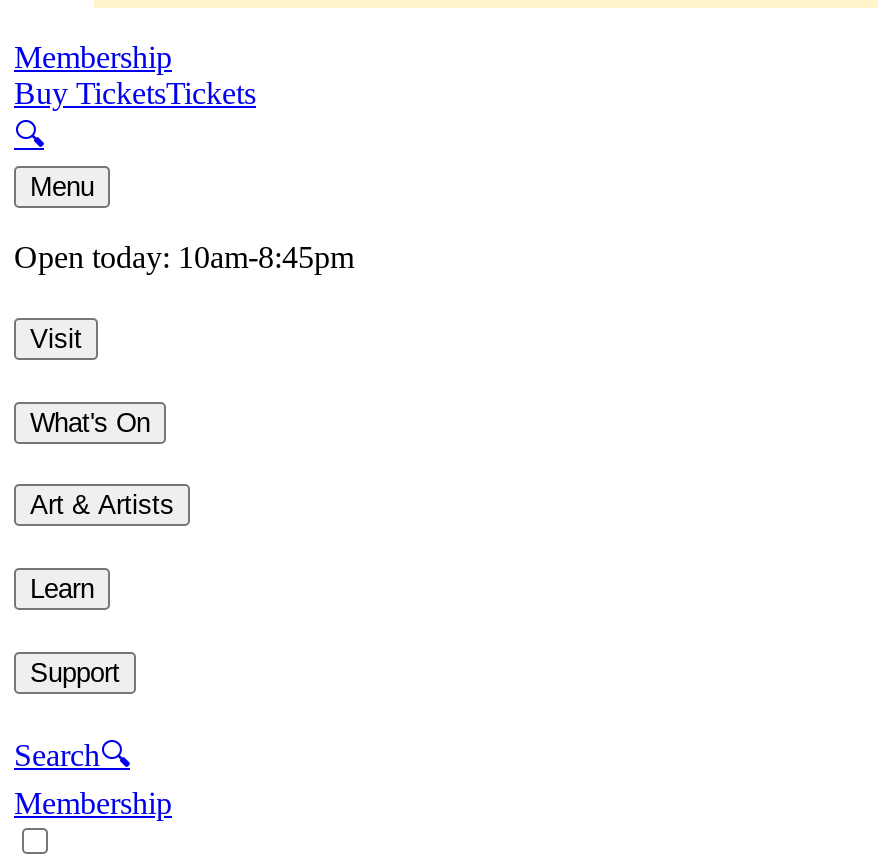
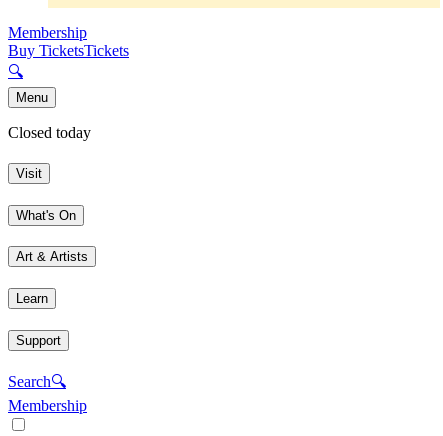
- Open today: 10am-8:45pm
+ Closed today
